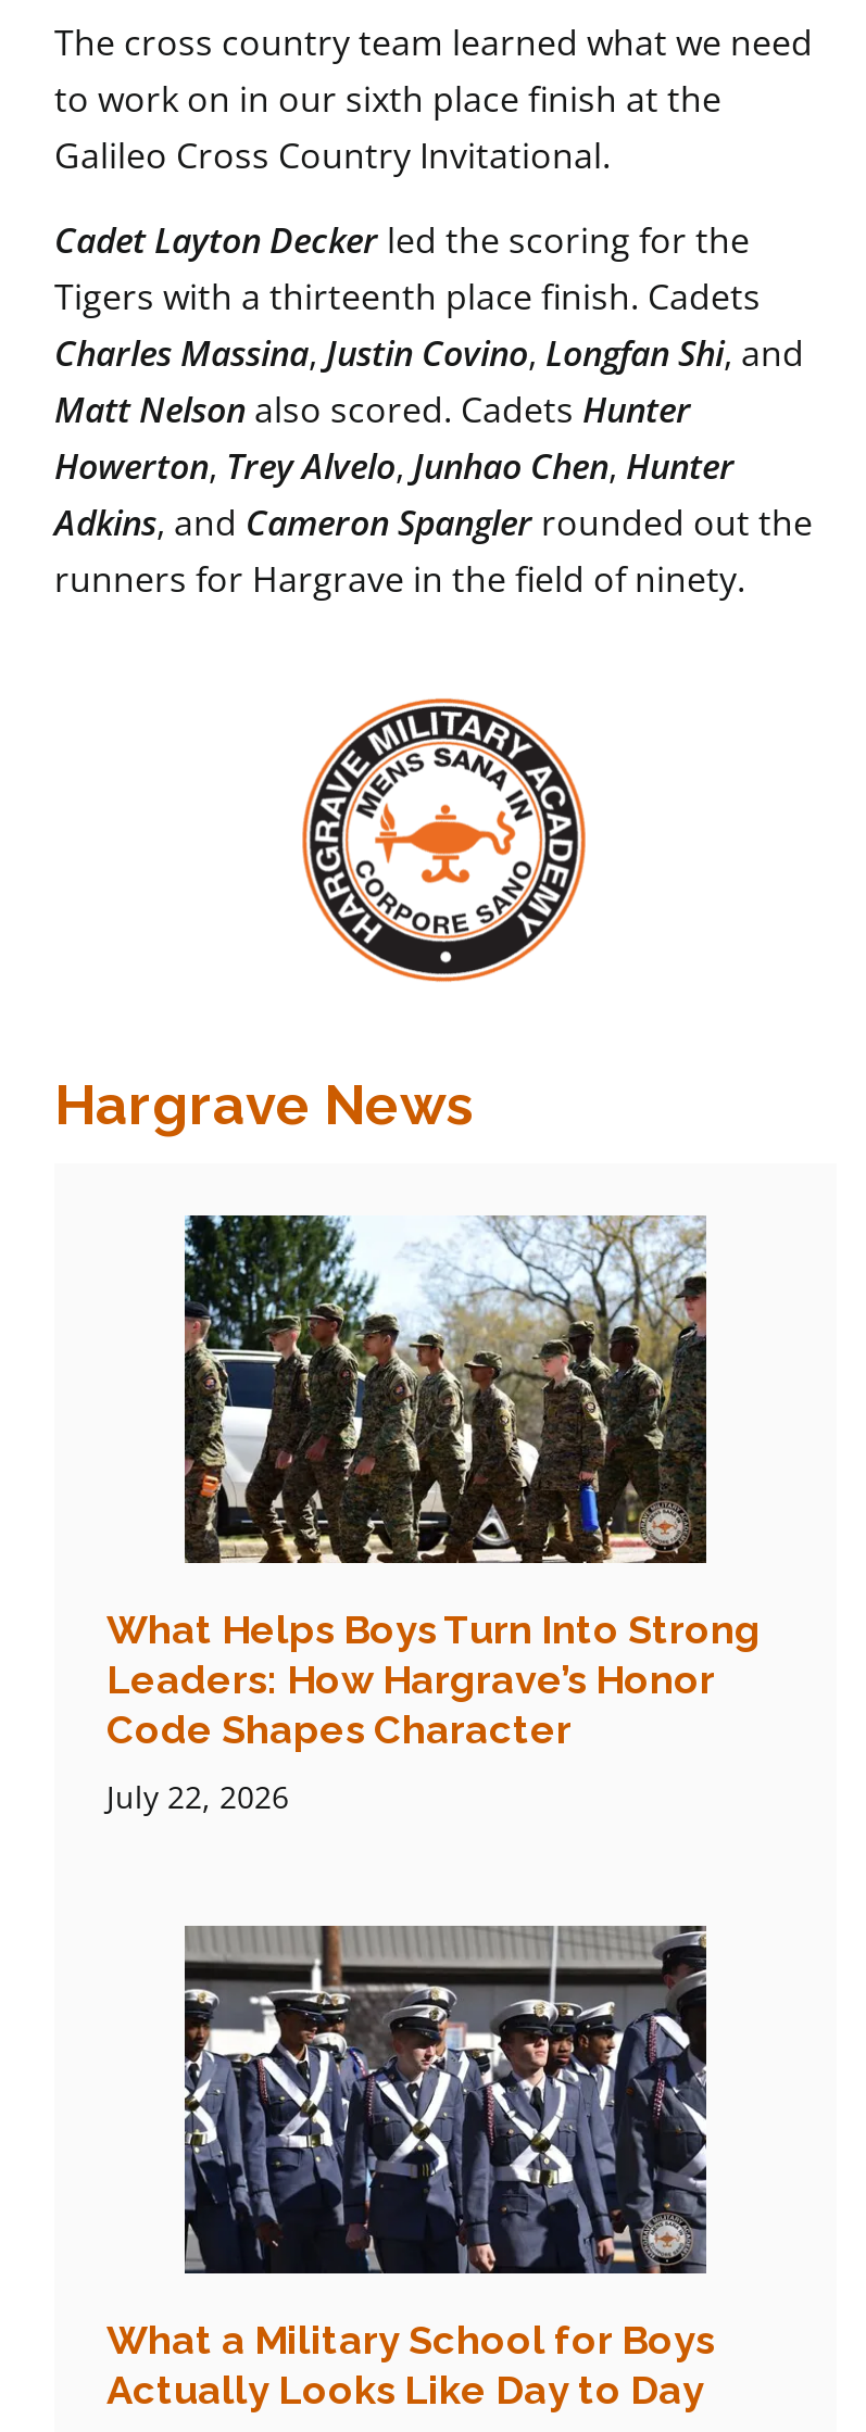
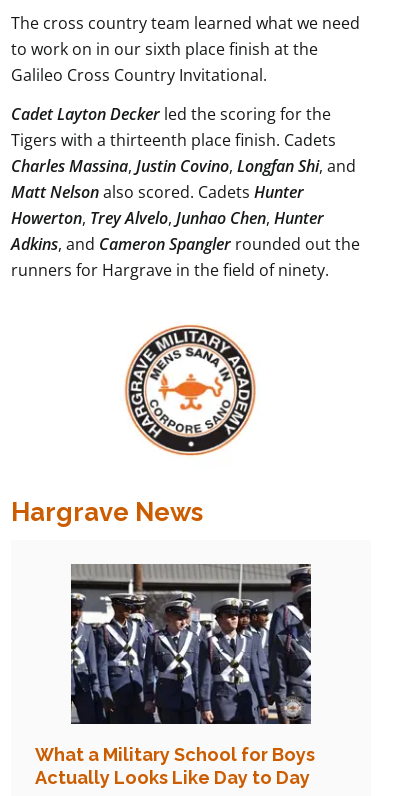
- [image]
- What Helps Boys Turn Into Strong
- Leaders: How Hargrave’s Honor
- Code Shapes Character
- July 22, 2026
